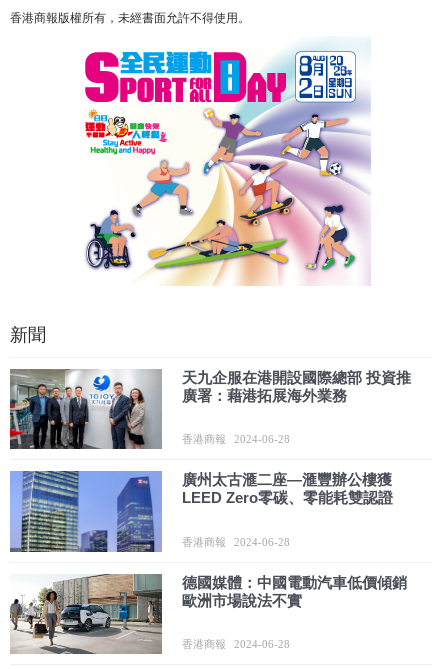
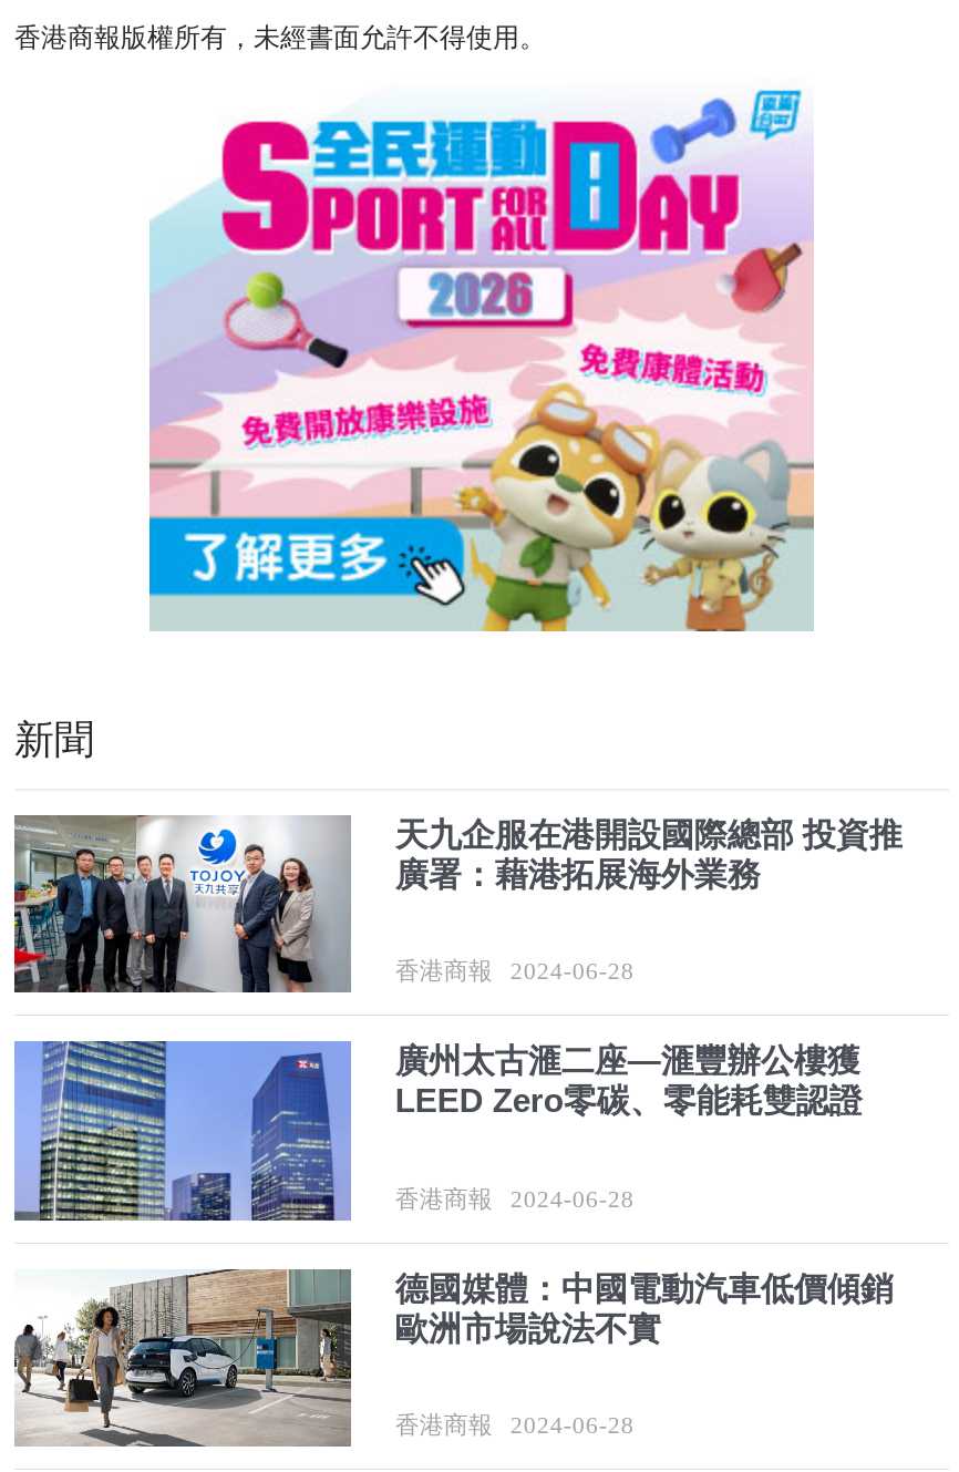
- [image]
+ [image]
